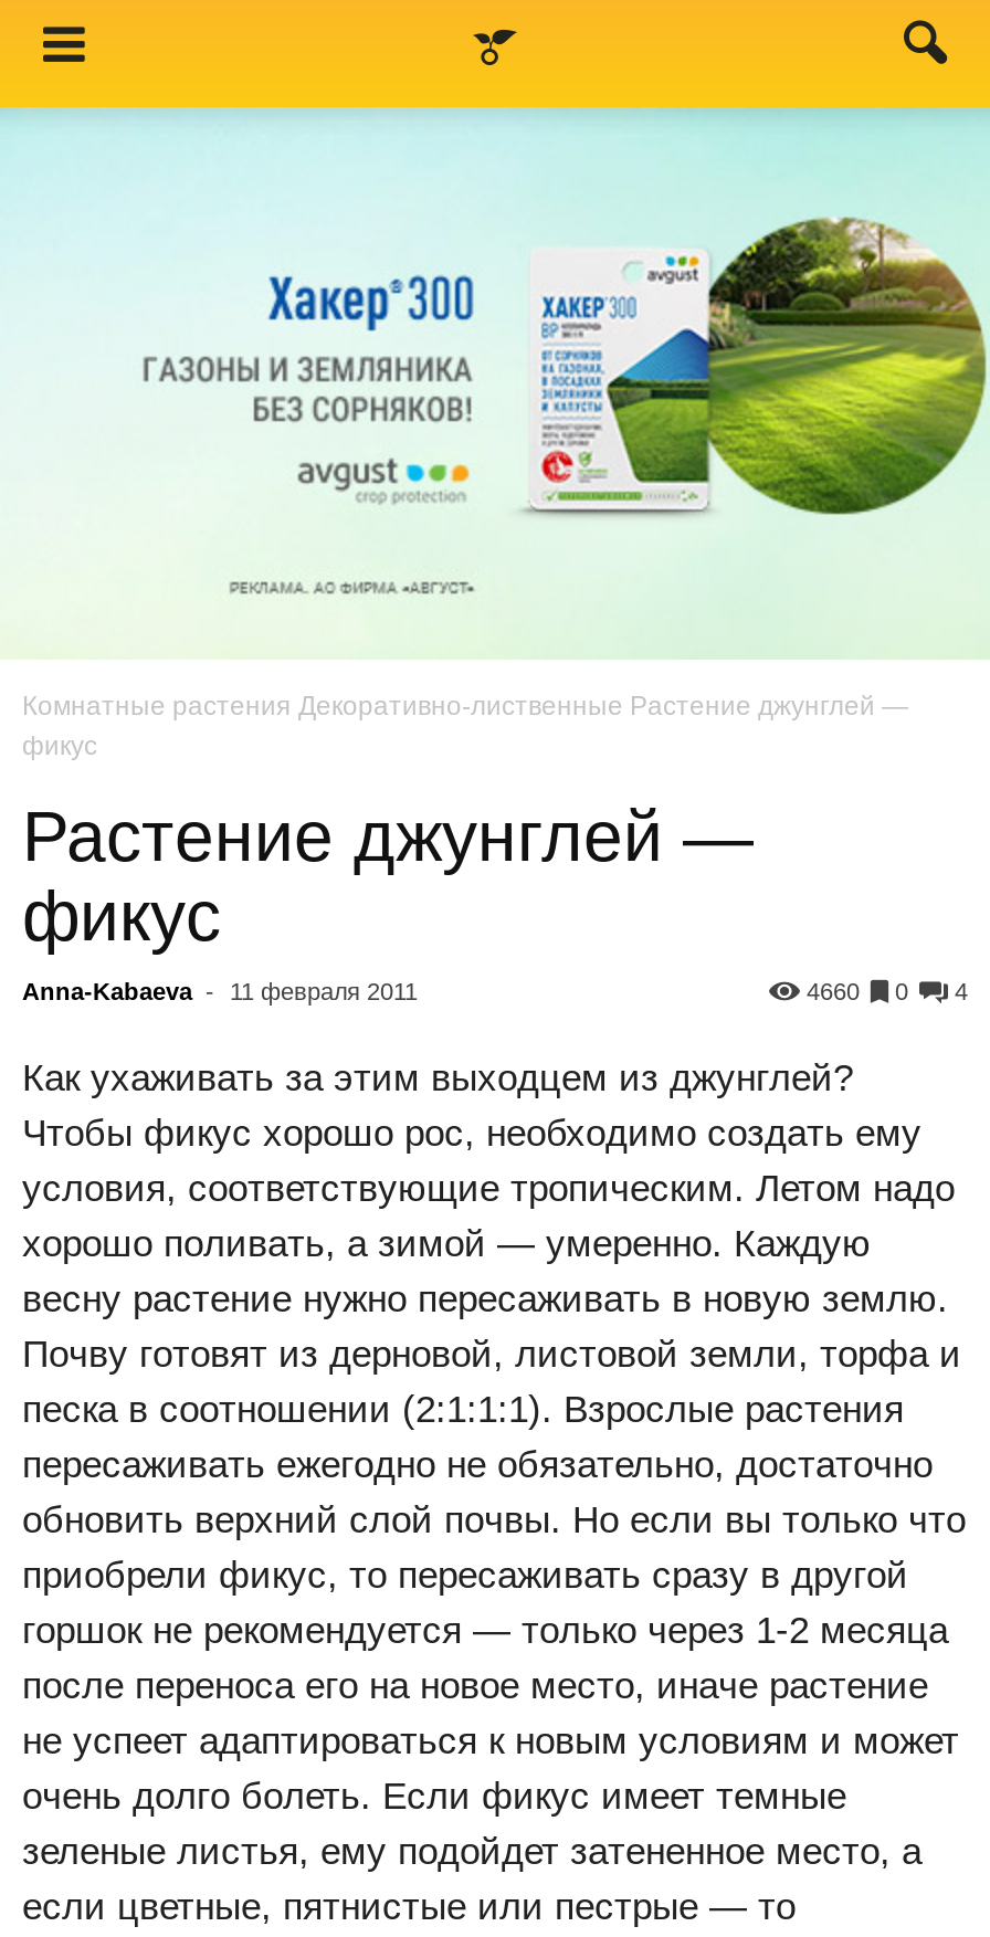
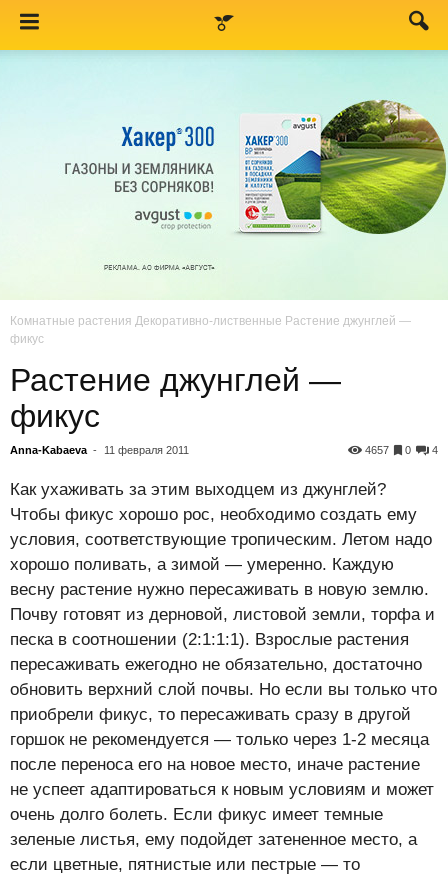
- 4660 0 4
+ 4657 0 4
